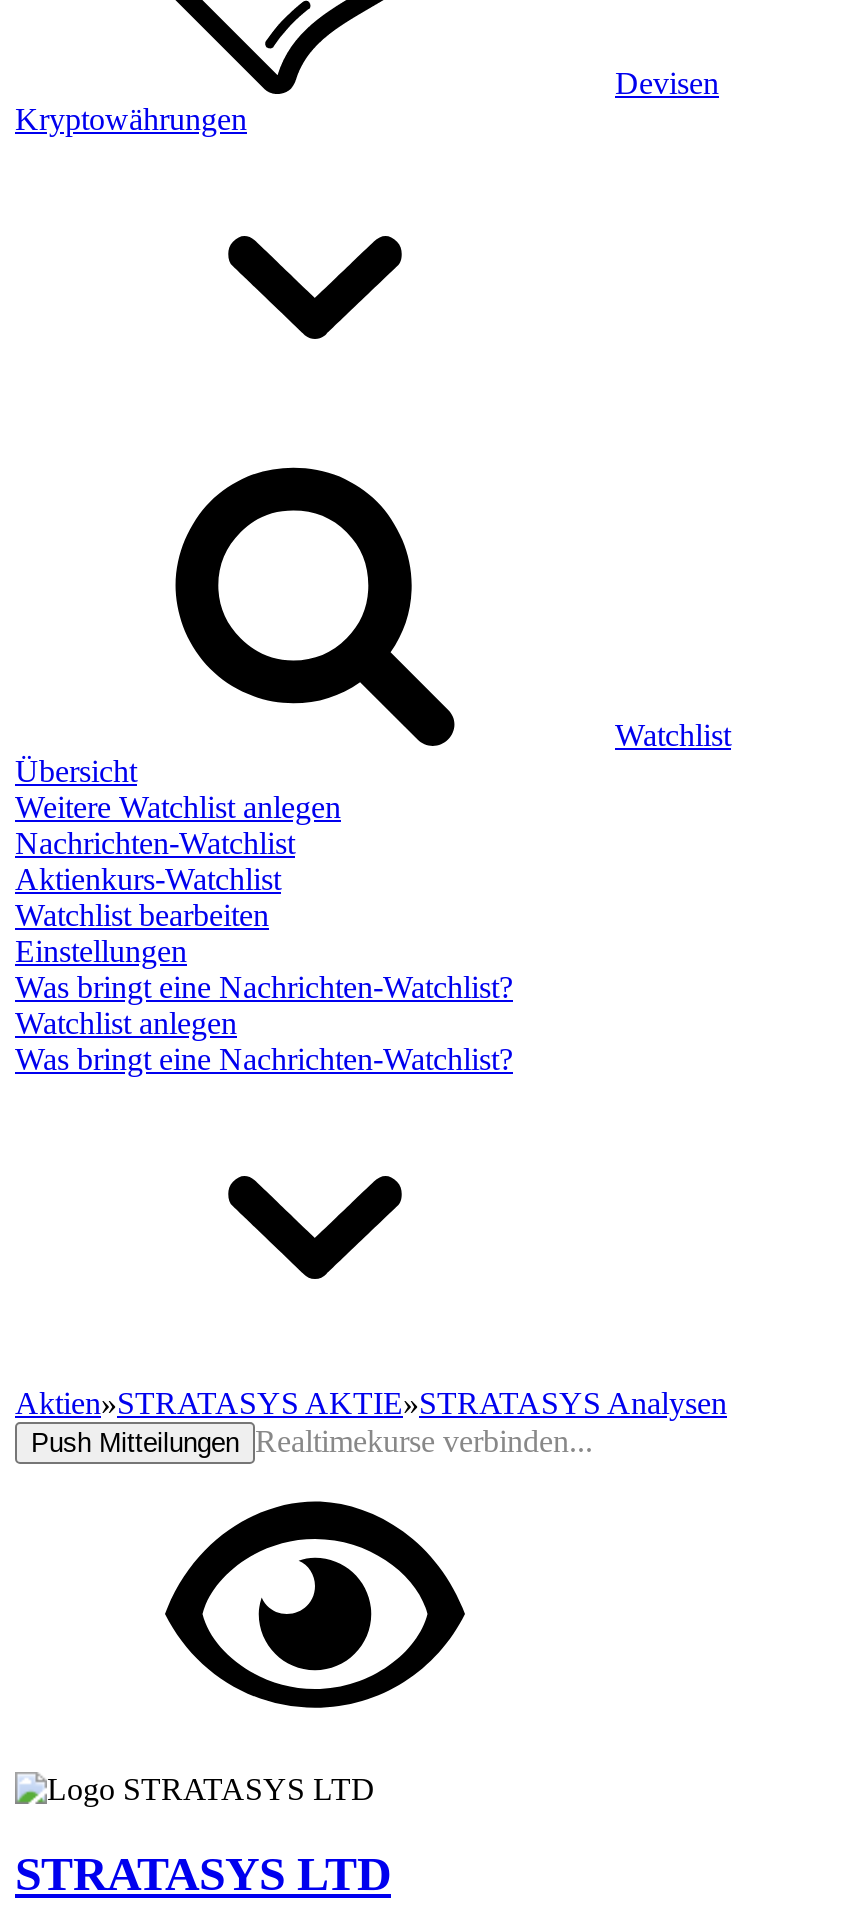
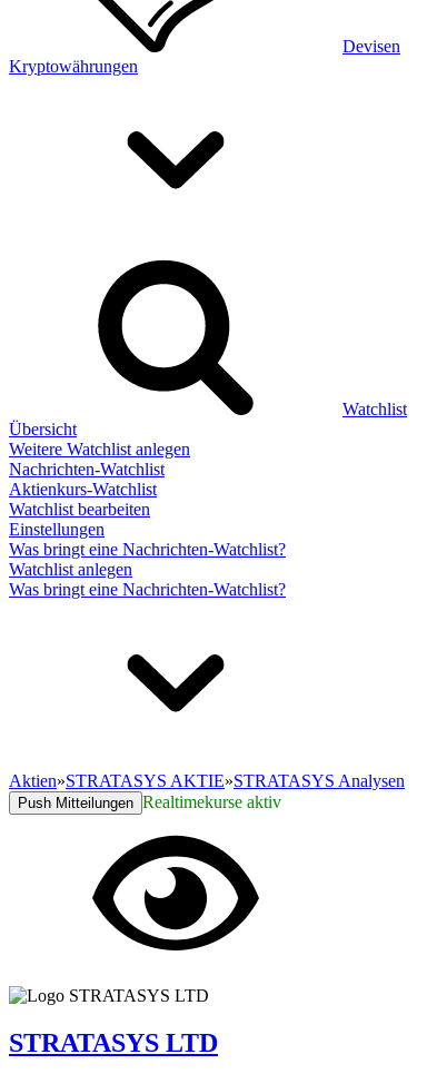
- Push Mitteilungen Realtimekurse verbinden...
+ Push Mitteilungen Realtimekurse aktiv
